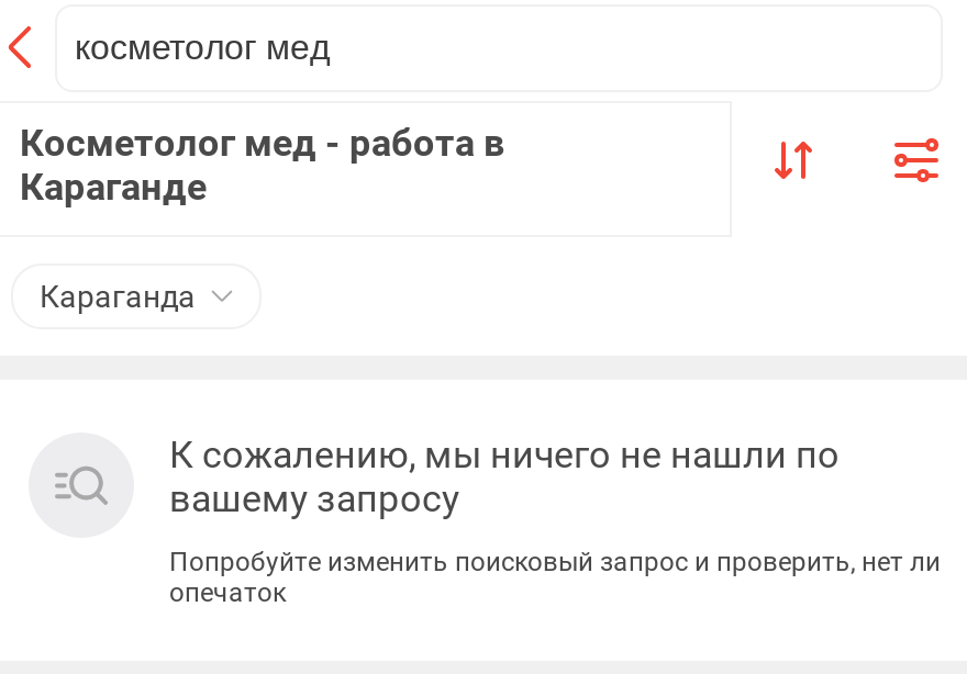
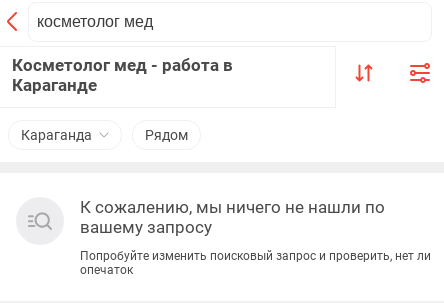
+ Рядом
